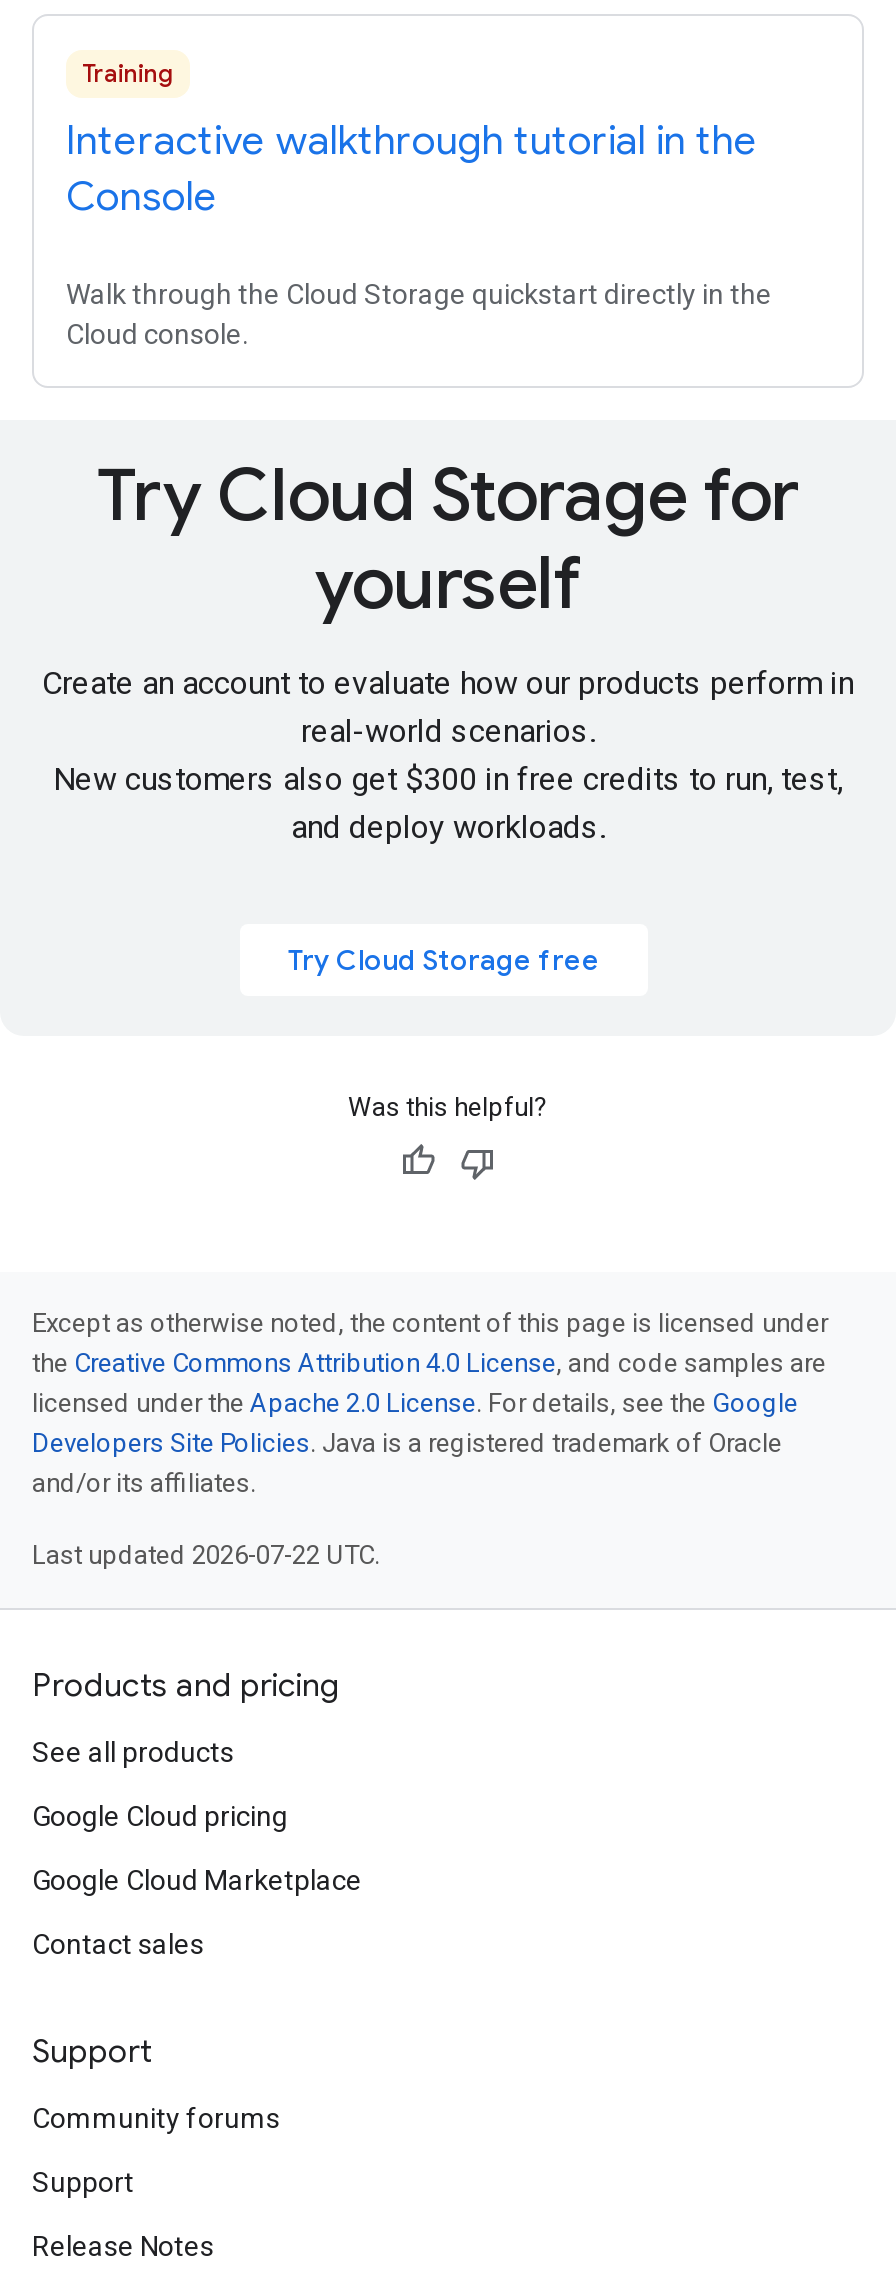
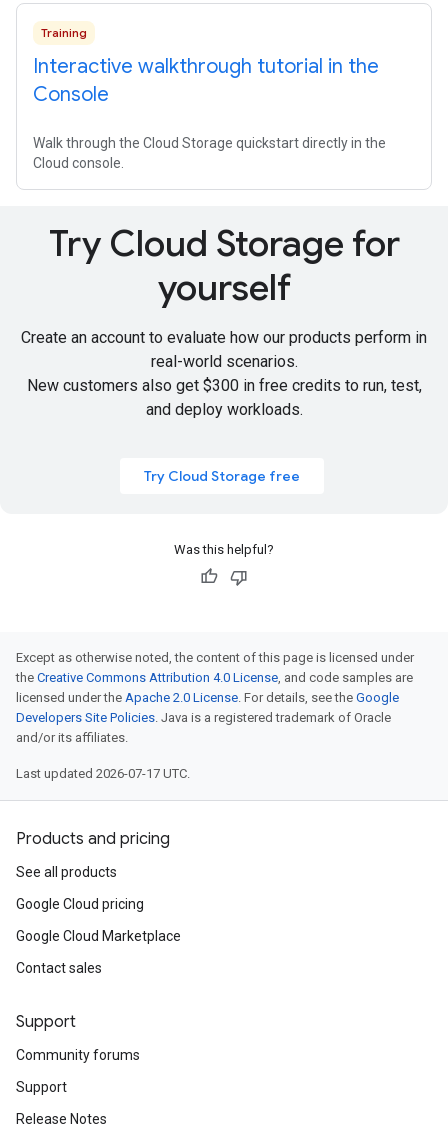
- Last updated 2026-07-22 UTC.
+ Last updated 2026-07-17 UTC.
